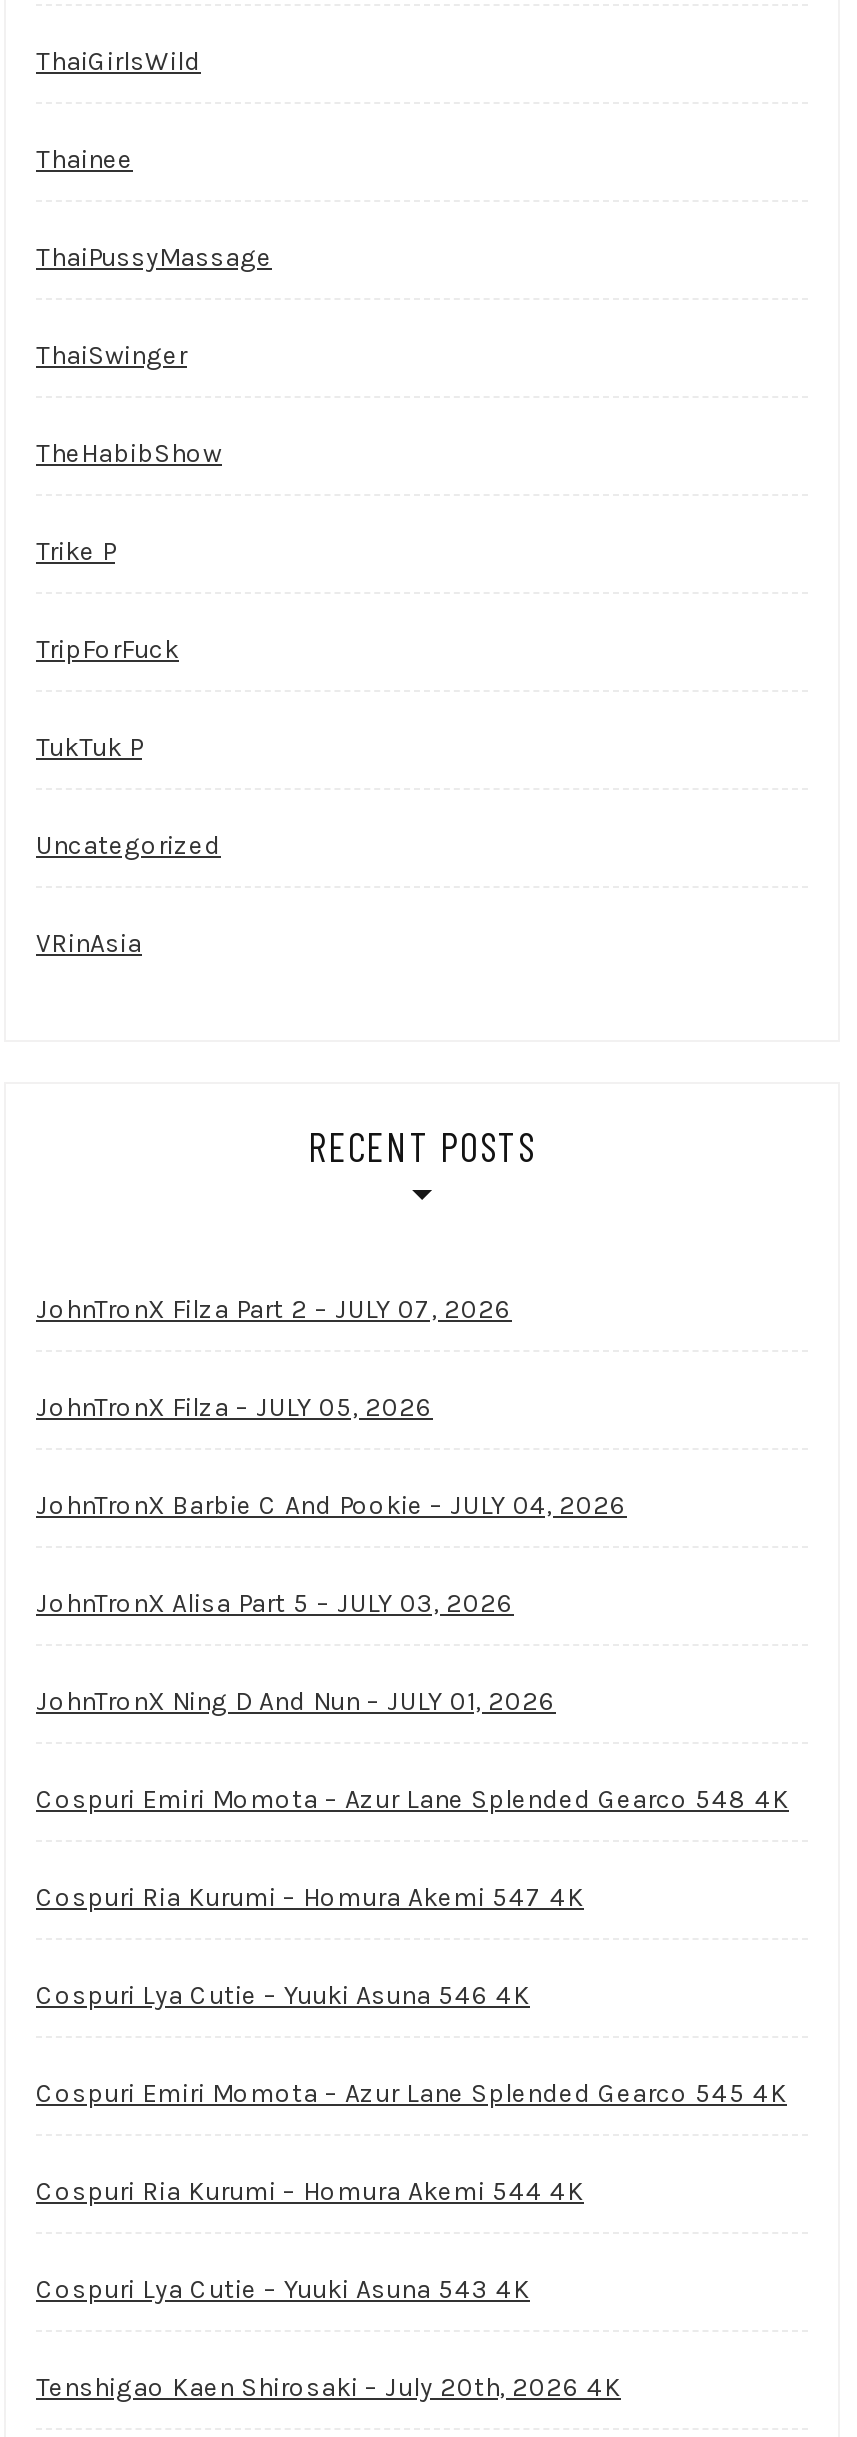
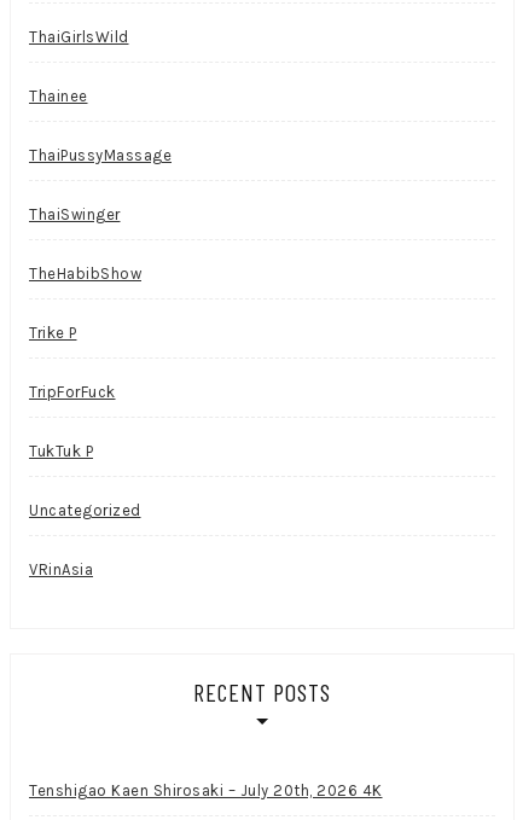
- JohnTronX Filza Part 2 – JULY 07, 2026
- JohnTronX Filza – JULY 05, 2026
- JohnTronX Barbie C And Pookie – JULY 04, 2026
- JohnTronX Alisa Part 5 – JULY 03, 2026
- JohnTronX Ning D And Nun – JULY 01, 2026
- Cospuri Emiri Momota – Azur Lane Splended Gearco 548 4K
- Cospuri Ria Kurumi – Homura Akemi 547 4K
- Cospuri Lya Cutie – Yuuki Asuna 546 4K
- Cospuri Emiri Momota – Azur Lane Splended Gearco 545 4K
- Cospuri Ria Kurumi – Homura Akemi 544 4K
- Cospuri Lya Cutie – Yuuki Asuna 543 4K
